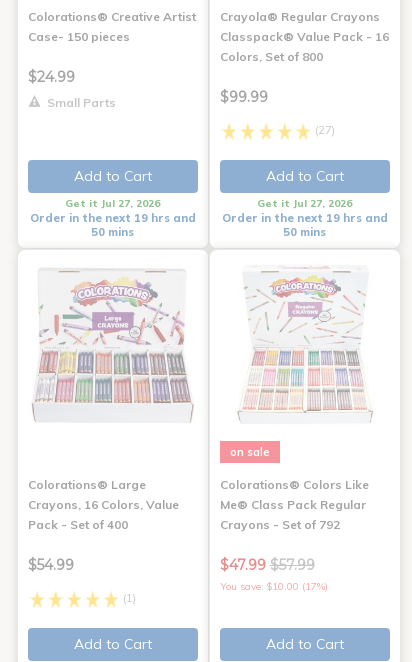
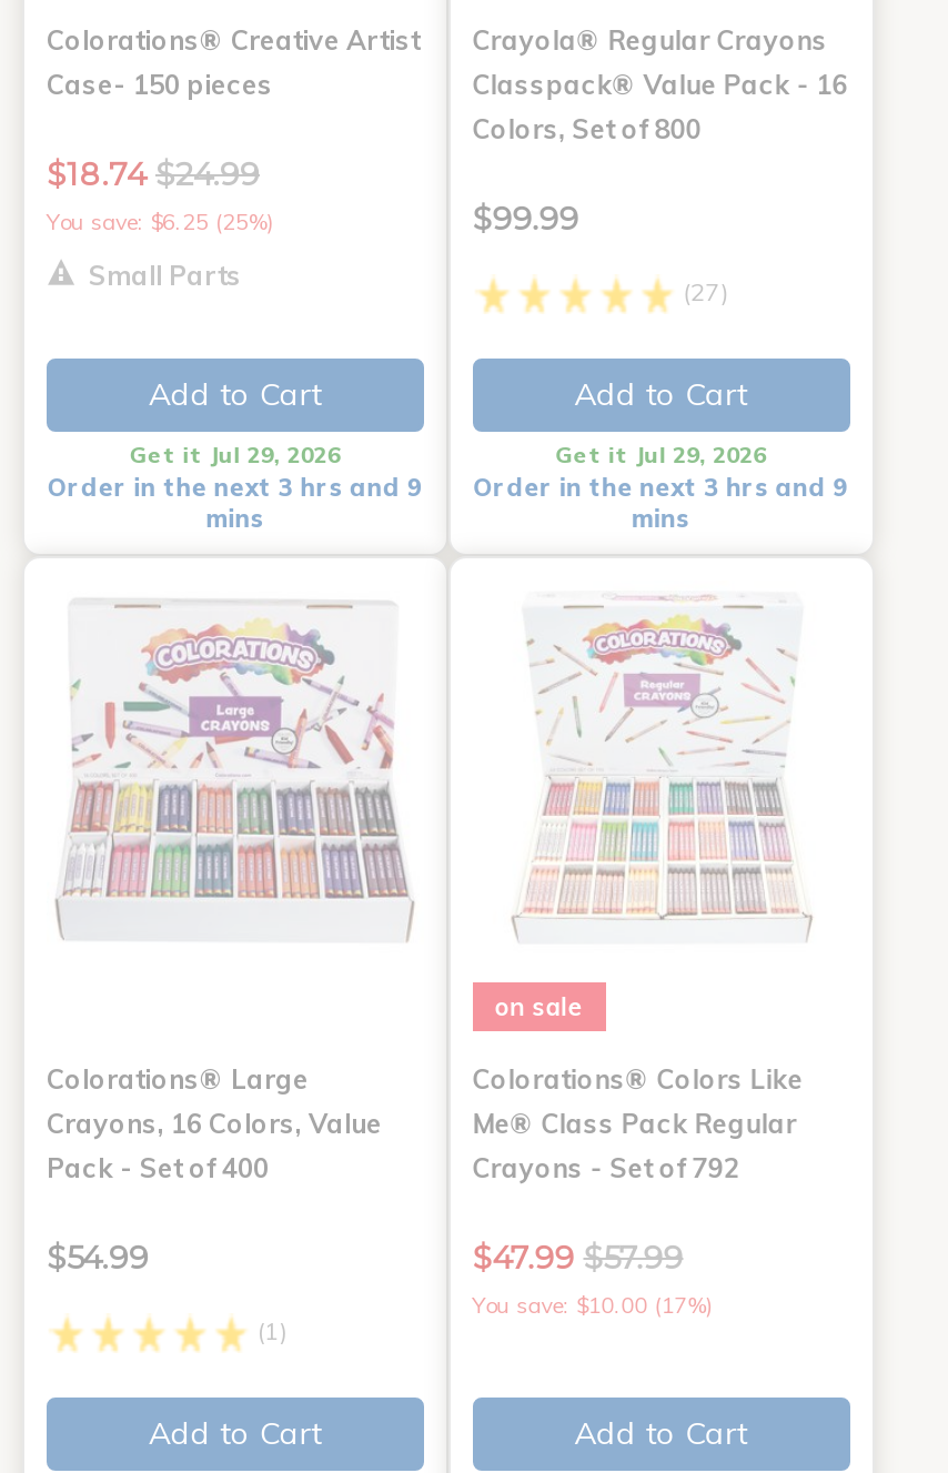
- $24.99
+ $18.74 $24.99
+ You save: $6.25 (25%)

moved down: Small Parts

- Get it Jul 27, 2026
- Order in the next 19 hrs and
- 50 mins
+ Get it Jul 29, 2026
+ Order in the next 3 hrs and 9
+ mins

- Get it Jul 27, 2026
- Order in the next 19 hrs and
- 50 mins
+ Get it Jul 29, 2026
+ Order in the next 3 hrs and 9
+ mins
